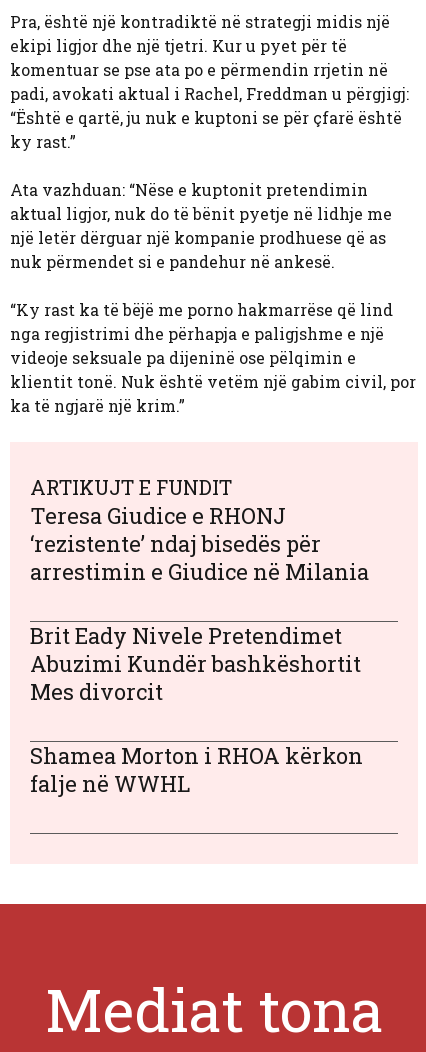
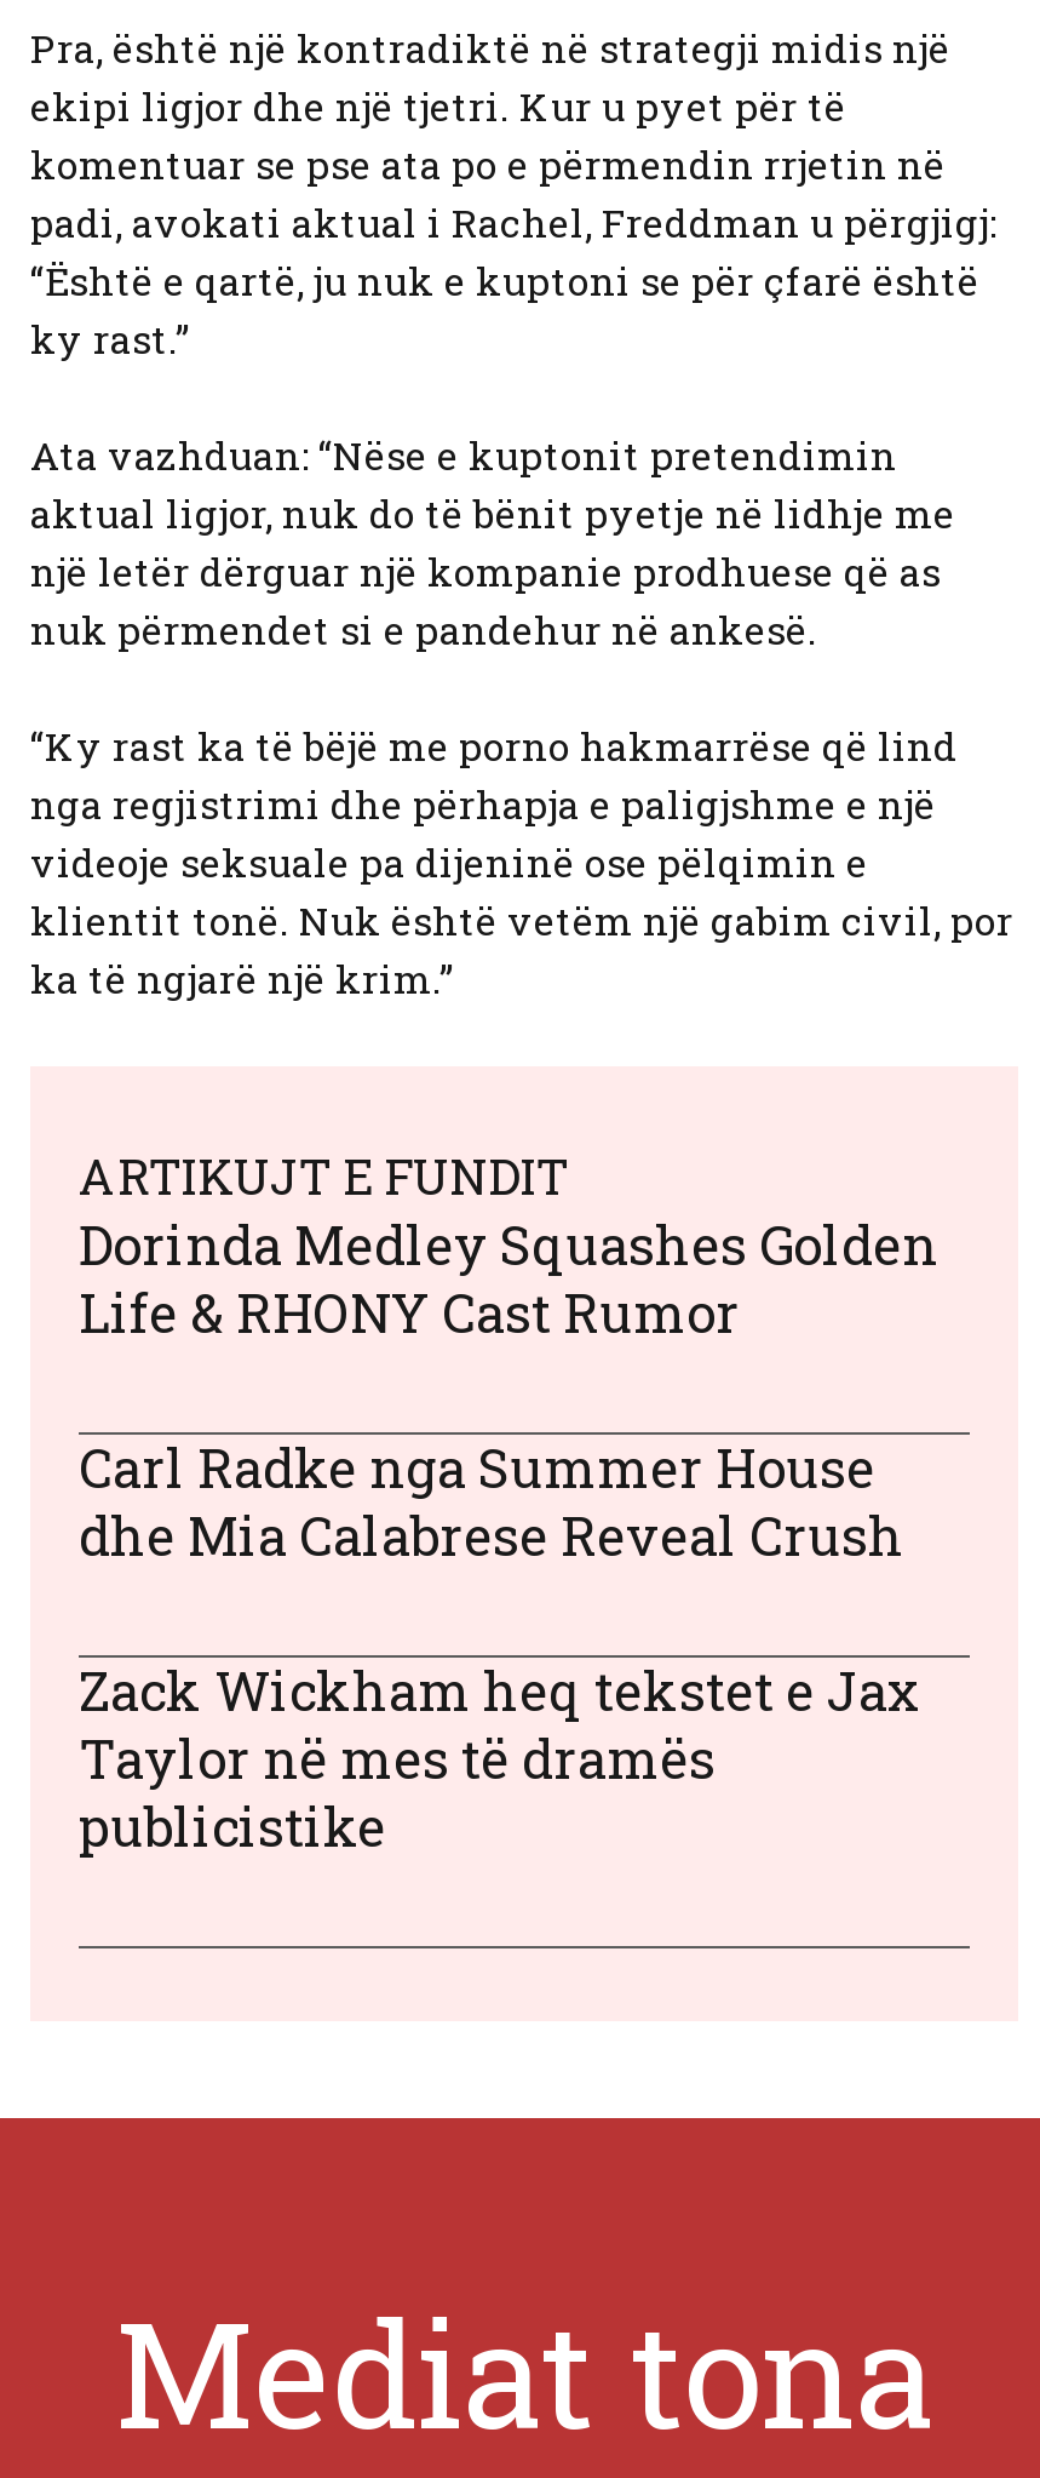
- Teresa Giudice e RHONJ
- ‘rezistente’ ndaj bisedës për
- arrestimin e Giudice në Milania
+ Dorinda Medley Squashes Golden
+ Life & RHONY Cast Rumor

- Brit Eady Nivele Pretendimet
- Abuzimi Kundër bashkëshortit
- Mes divorcit
+ Carl Radke nga Summer House
+ dhe Mia Calabrese Reveal Crush

- Shamea Morton i RHOA kërkon
- falje në WWHL
+ Zack Wickham heq tekstet e Jax
+ Taylor në mes të dramës
+ publicistike
